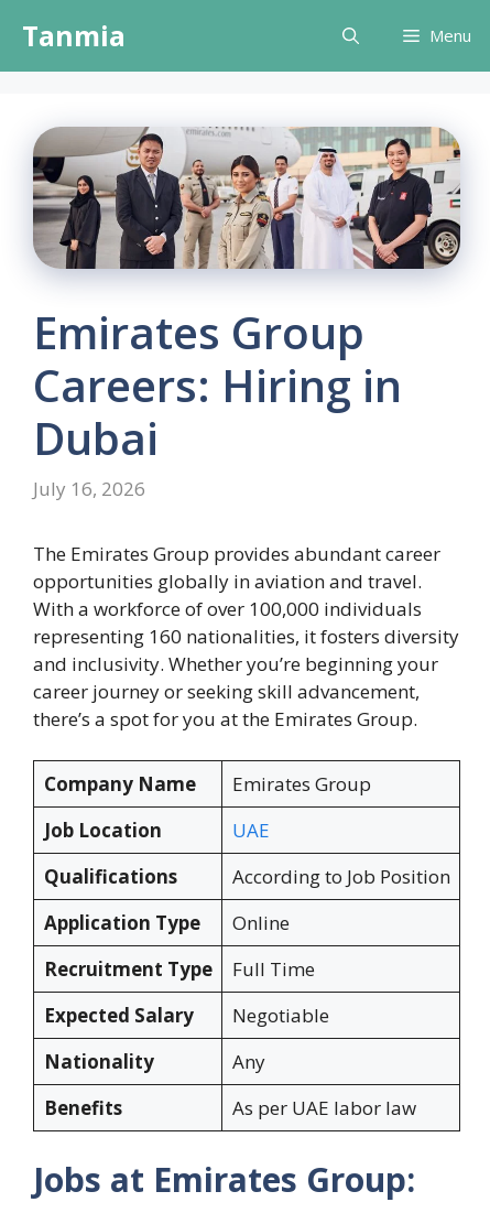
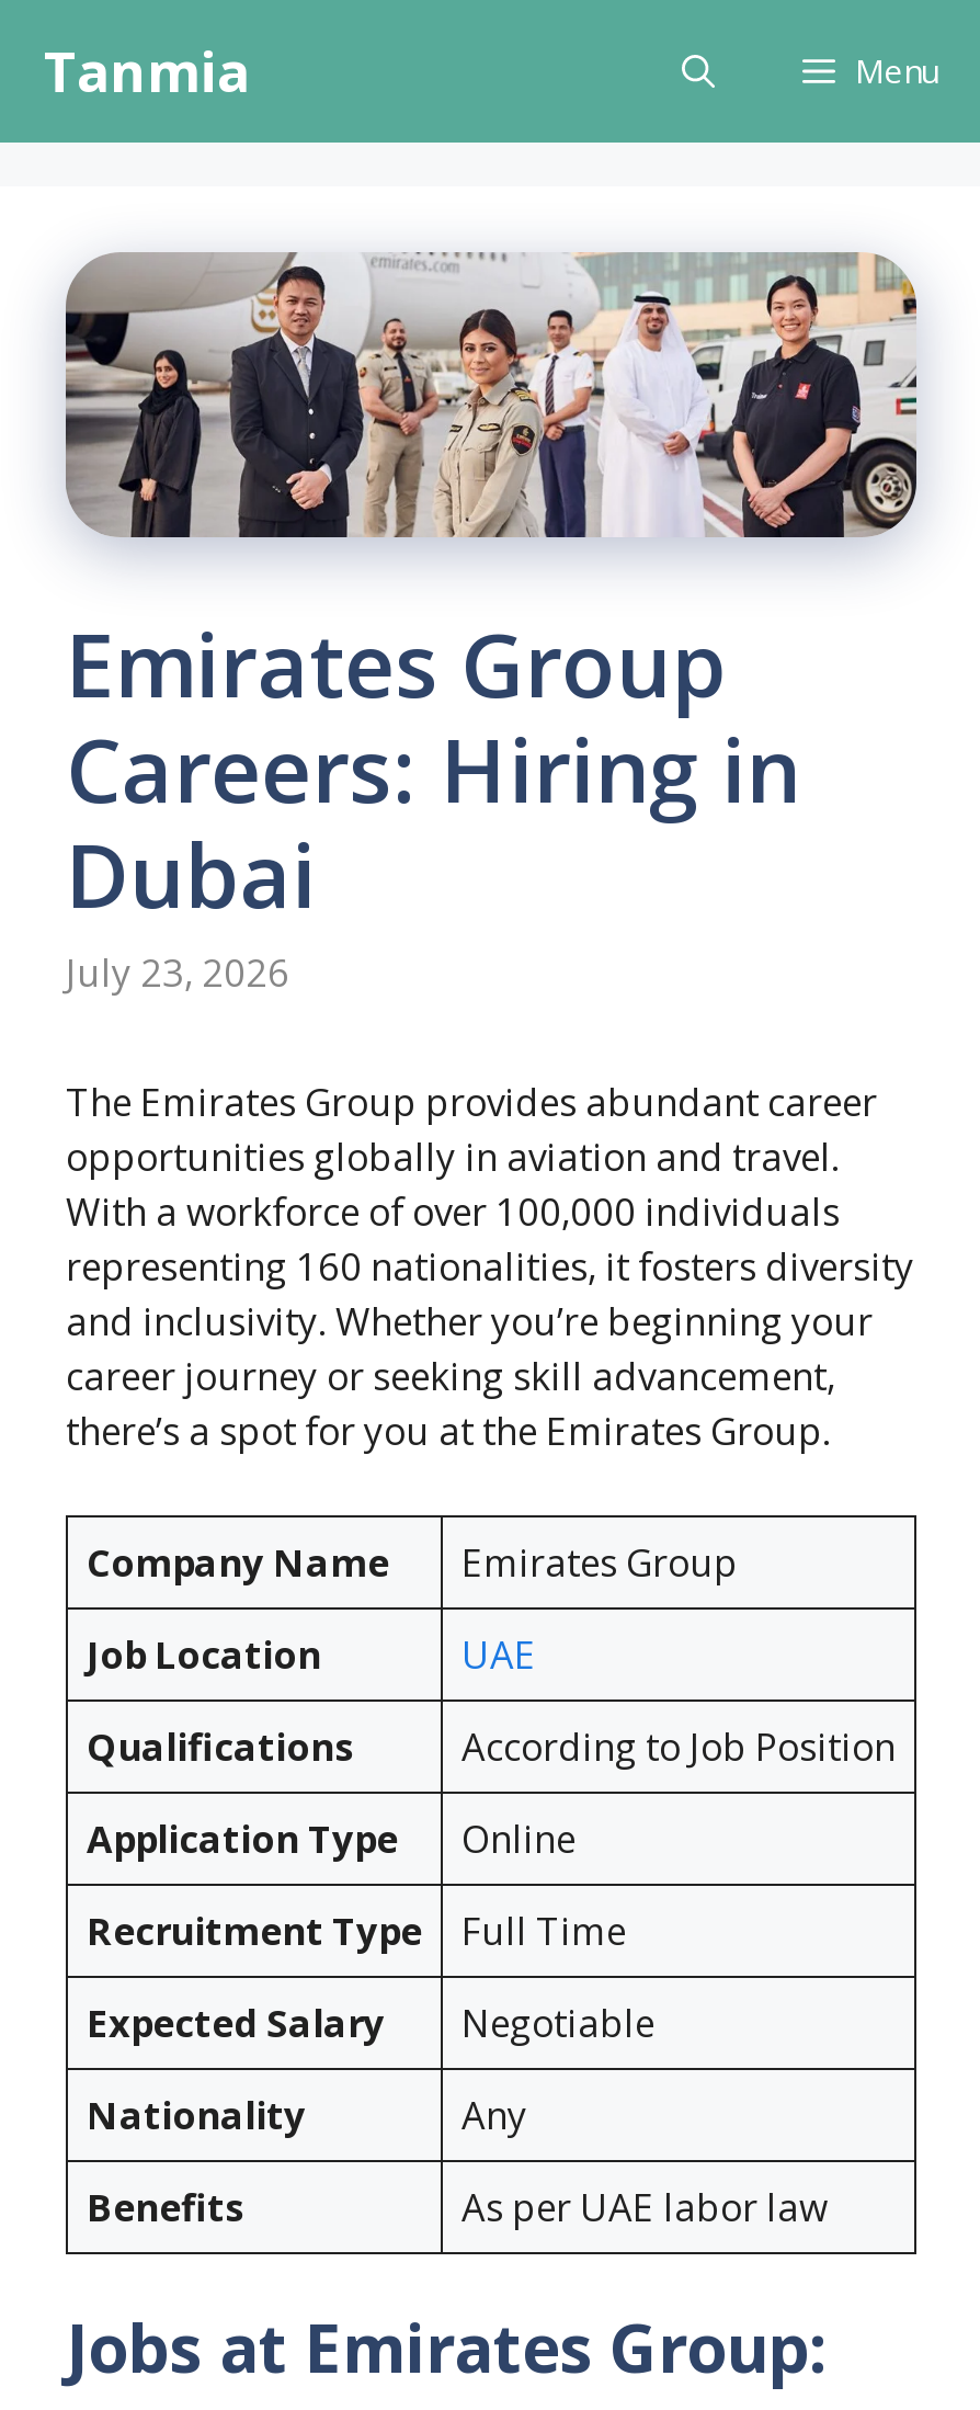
- July 16, 2026
+ July 23, 2026
